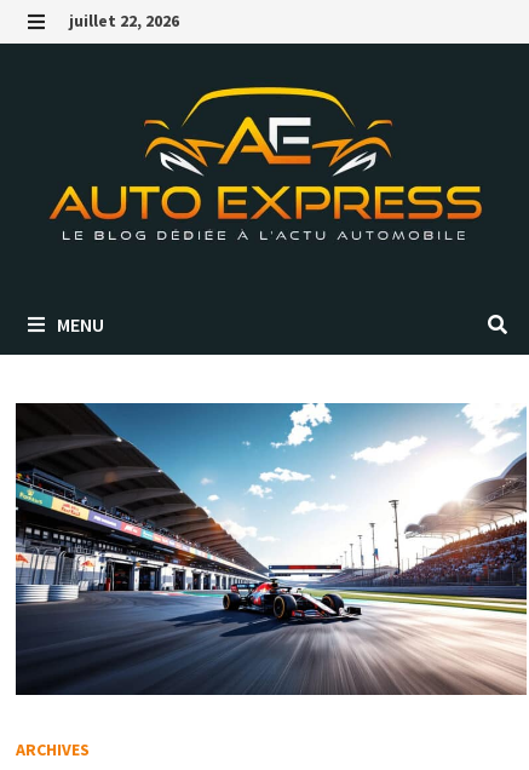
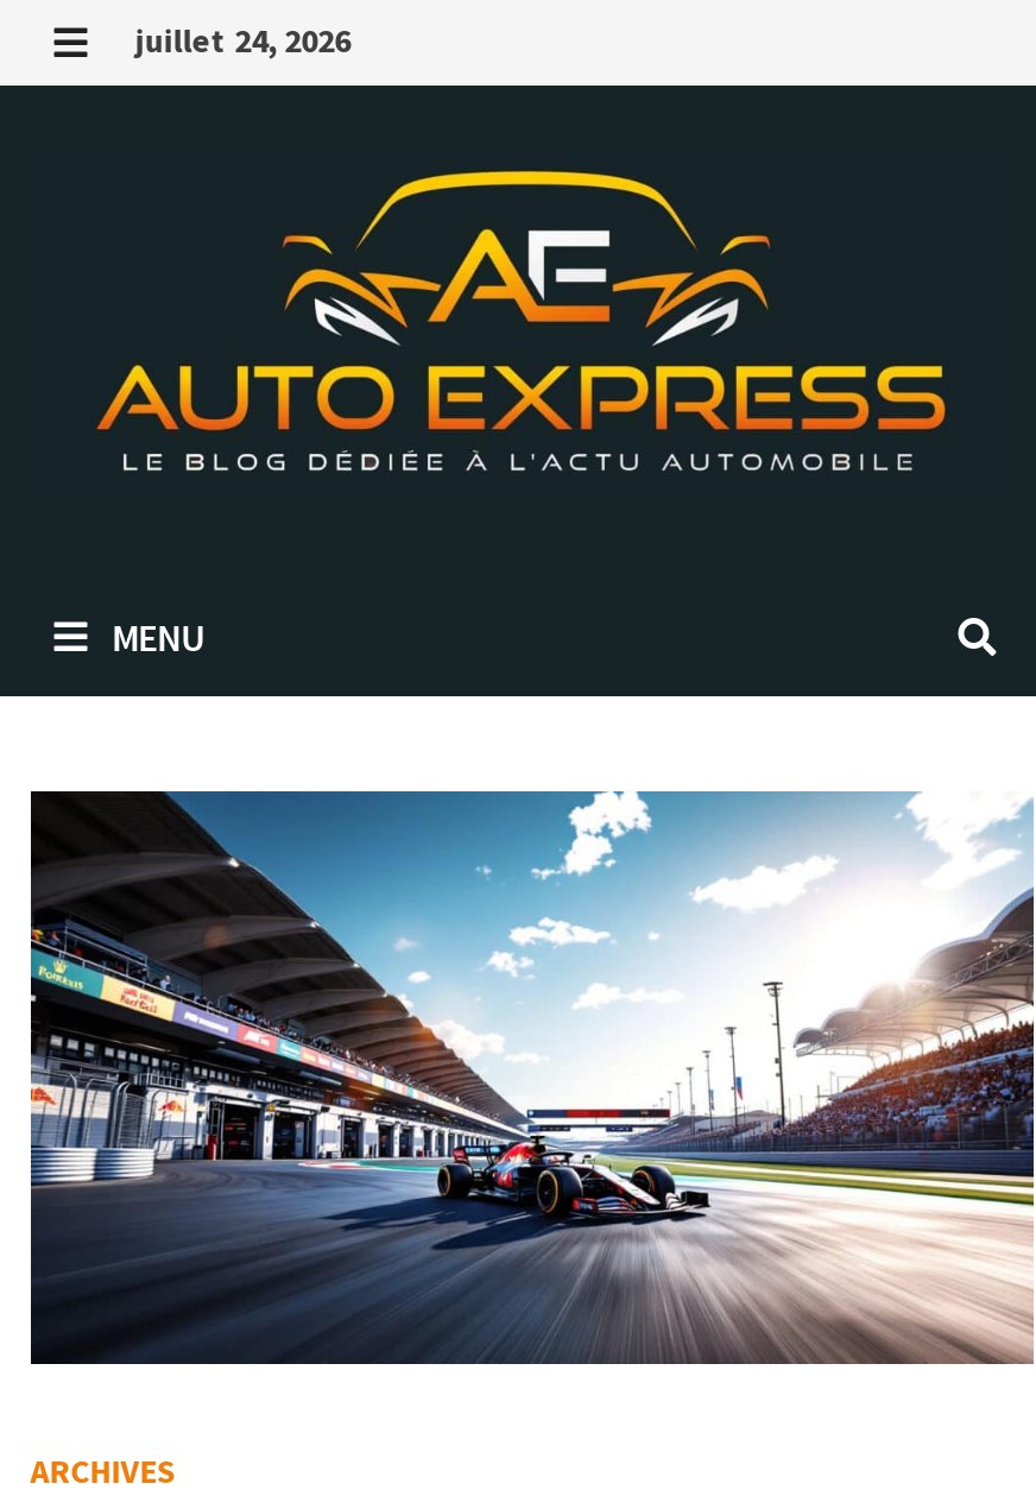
- juillet 22, 2026
+ juillet 24, 2026
